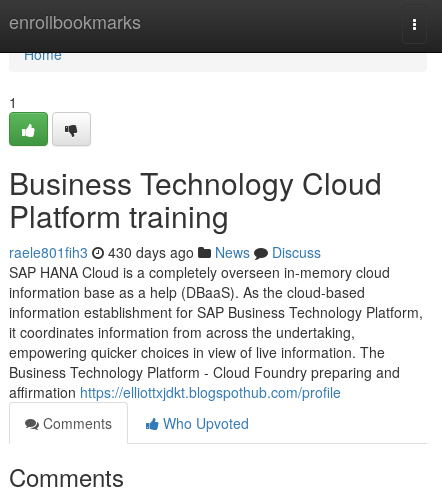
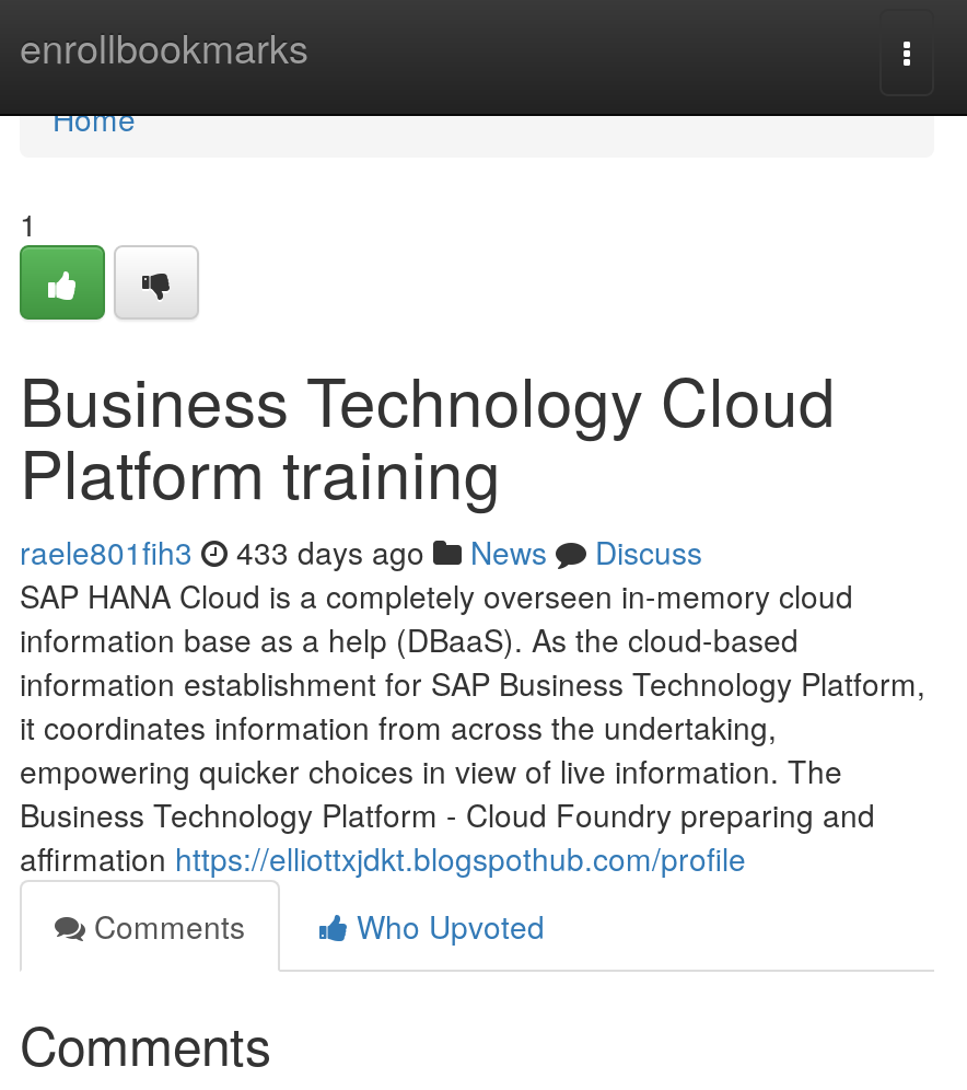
- raele801fih3 430 days ago News Discuss
+ raele801fih3 433 days ago News Discuss
